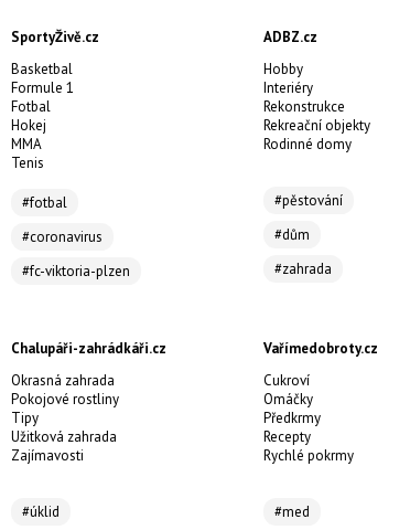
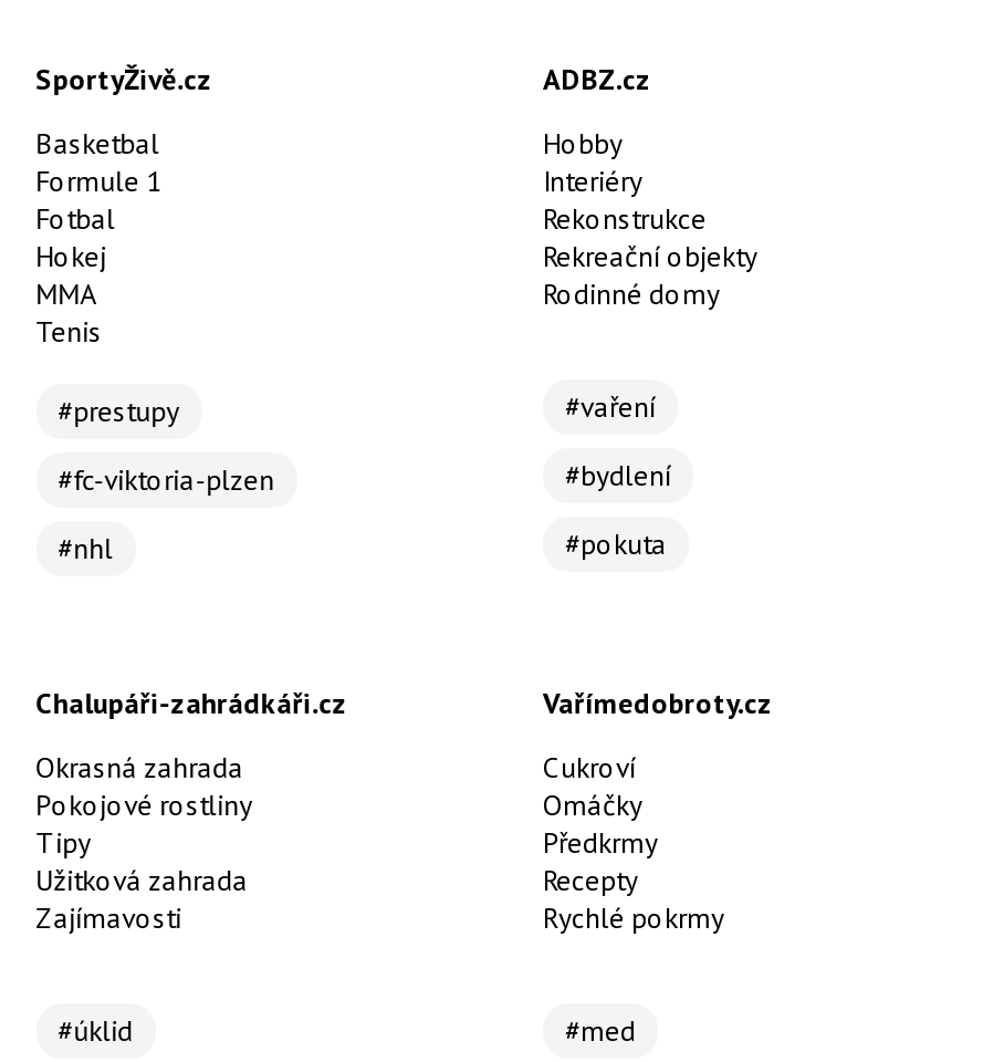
- #fotbal
- #coronavirus
+ #prestupy

- #pěstování
+ #vaření

- #dům
+ #bydlení

moved up: #fc-viktoria-plzen

- #zahrada
+ #pokuta

+ #nhl
